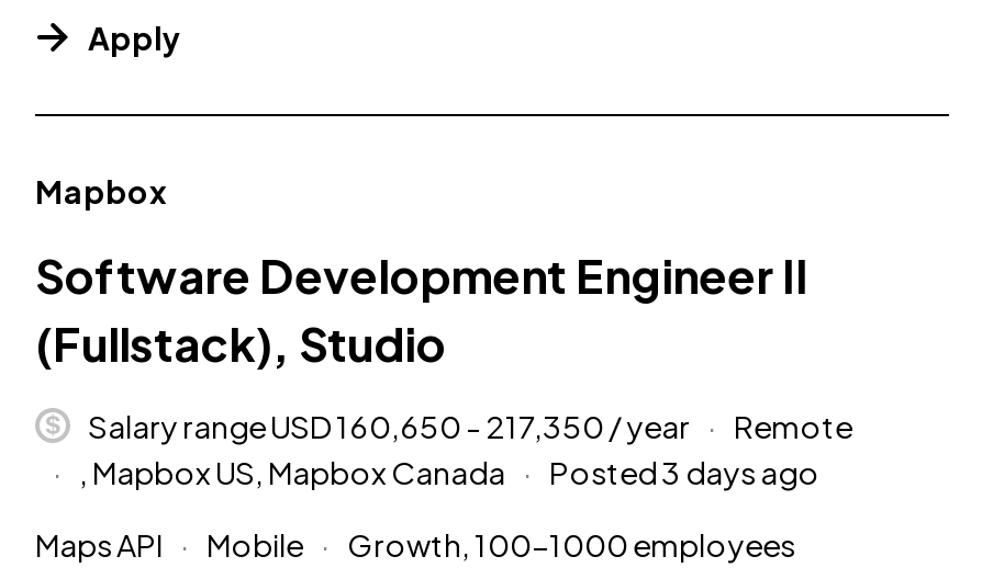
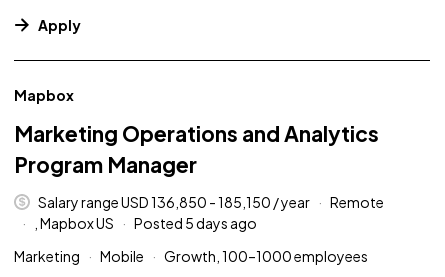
- Software Development Engineer II
- (Fullstack), Studio
+ Marketing Operations and Analytics
+ Program Manager

- Salary range USD 160,650 - 217,350 / year
+ Salary range USD 136,850 - 185,150 / year

- , Mapbox US, Mapbox Canada
- Posted 3 days ago
+ , Mapbox US
+ Posted 5 days ago

- Maps API
+ Marketing
